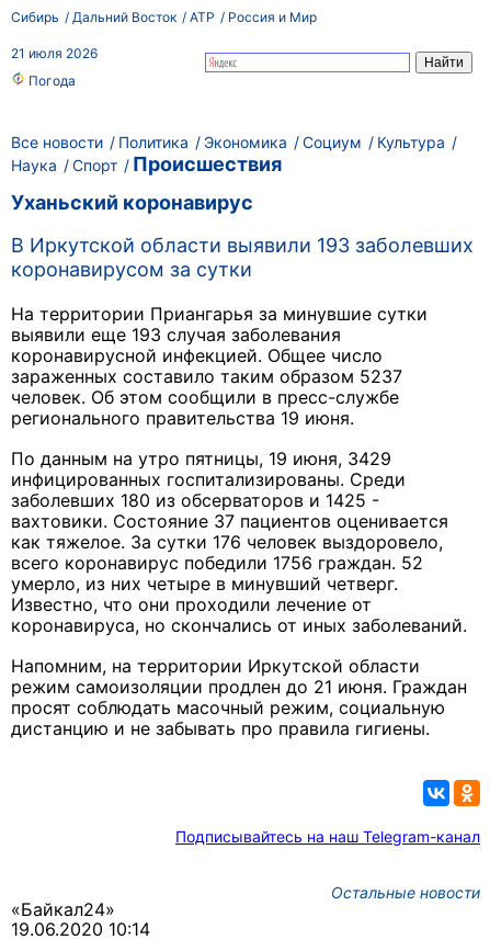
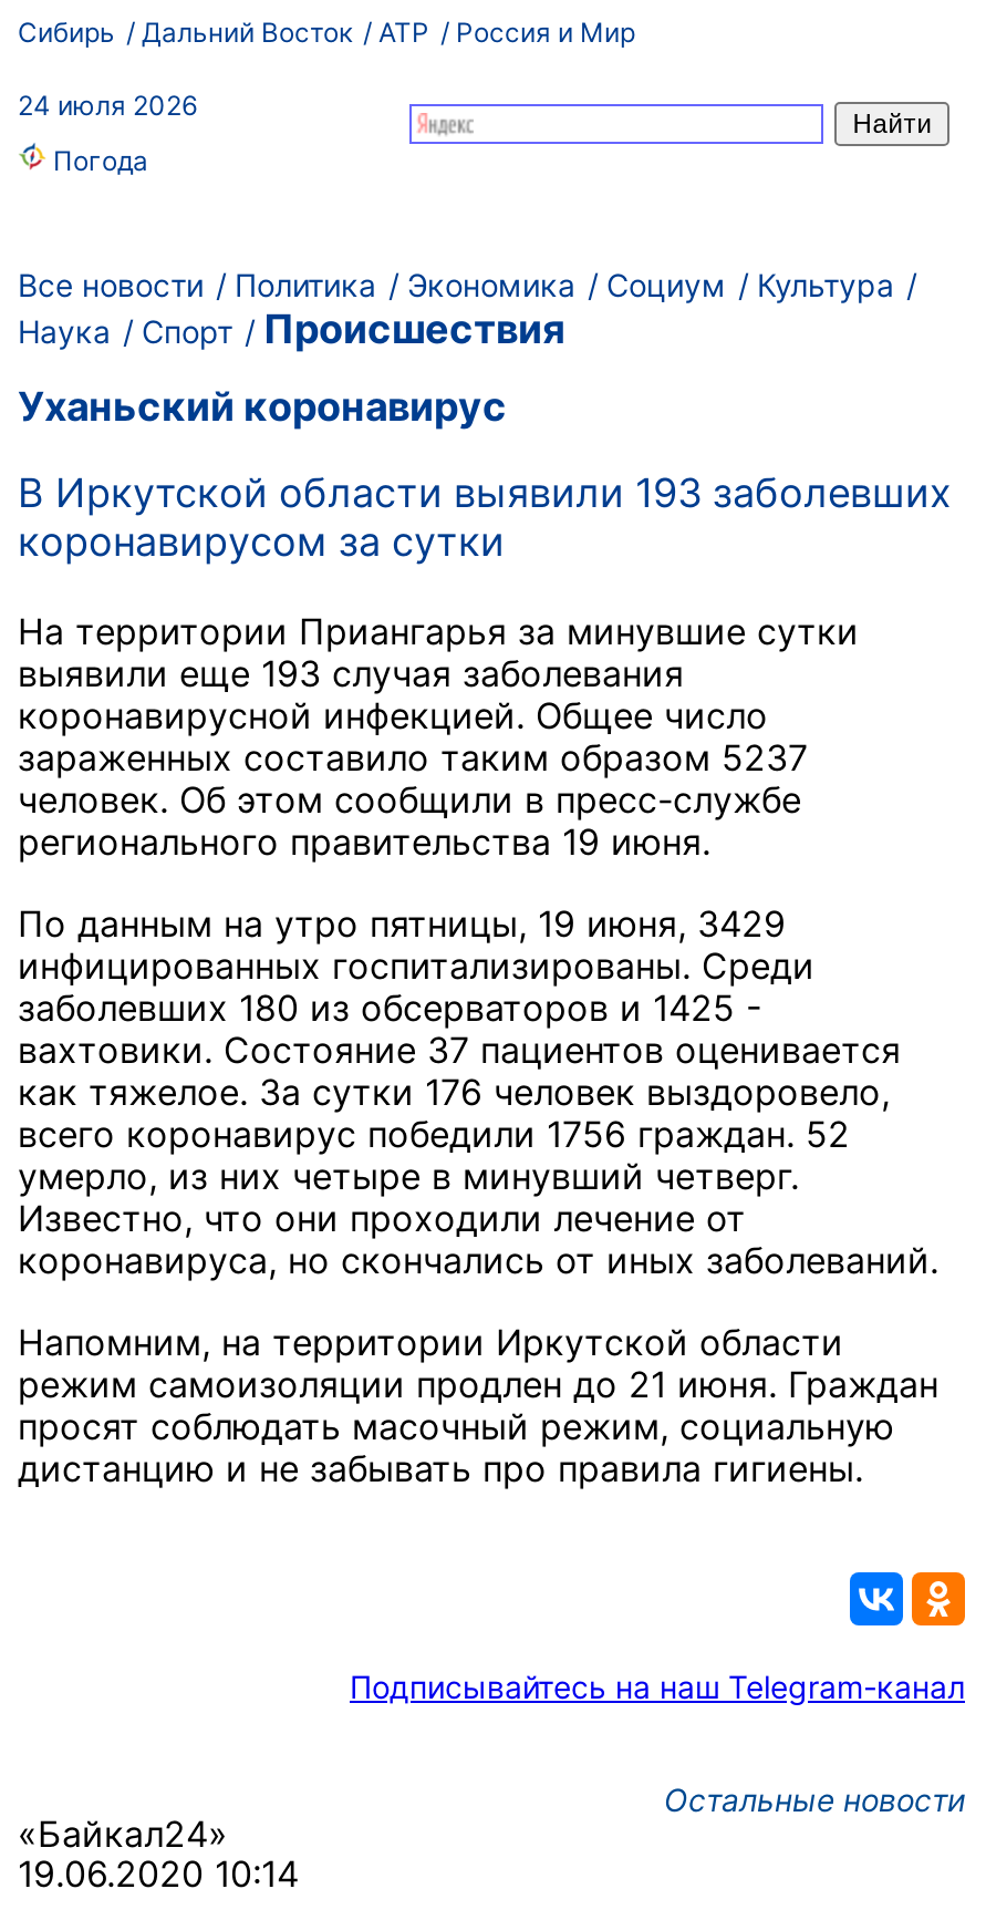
- 21 июля 2026
+ 24 июля 2026
